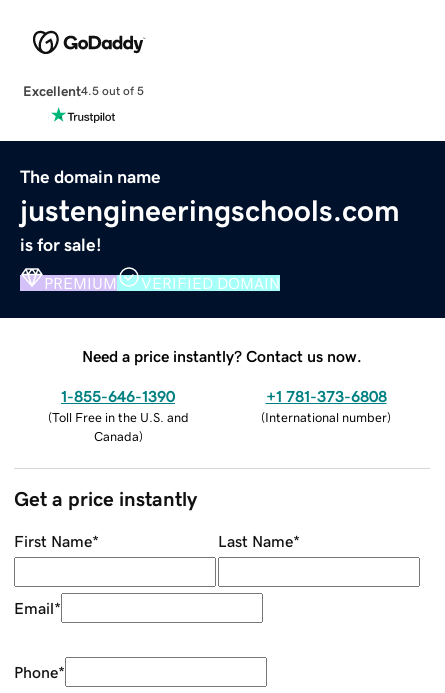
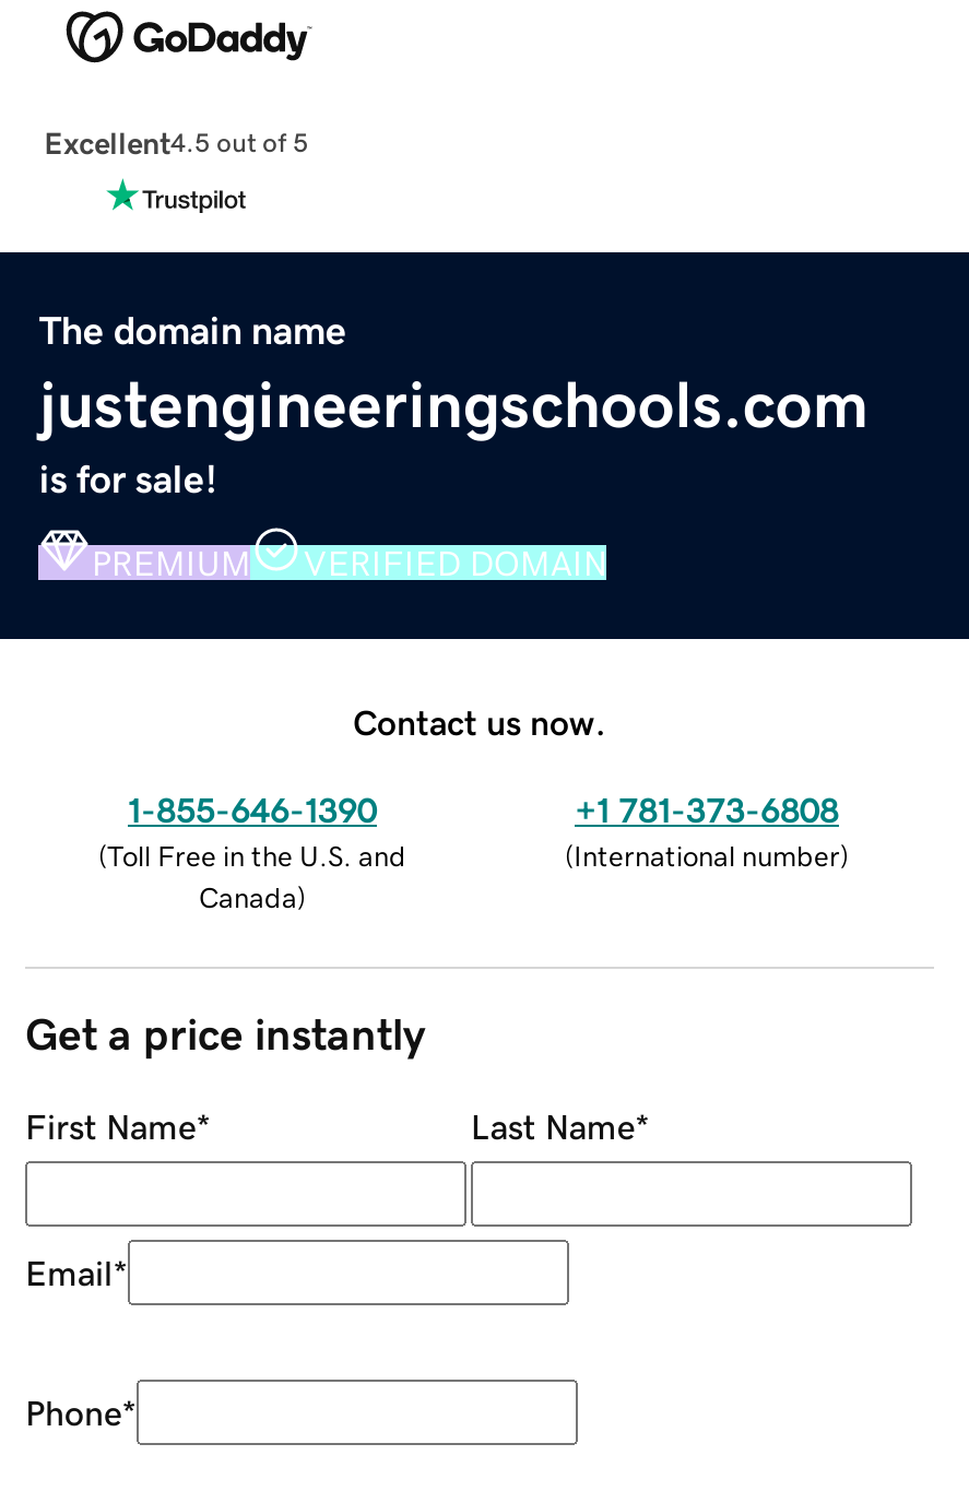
- Need a price instantly? Contact us now.
+ Contact us now.
